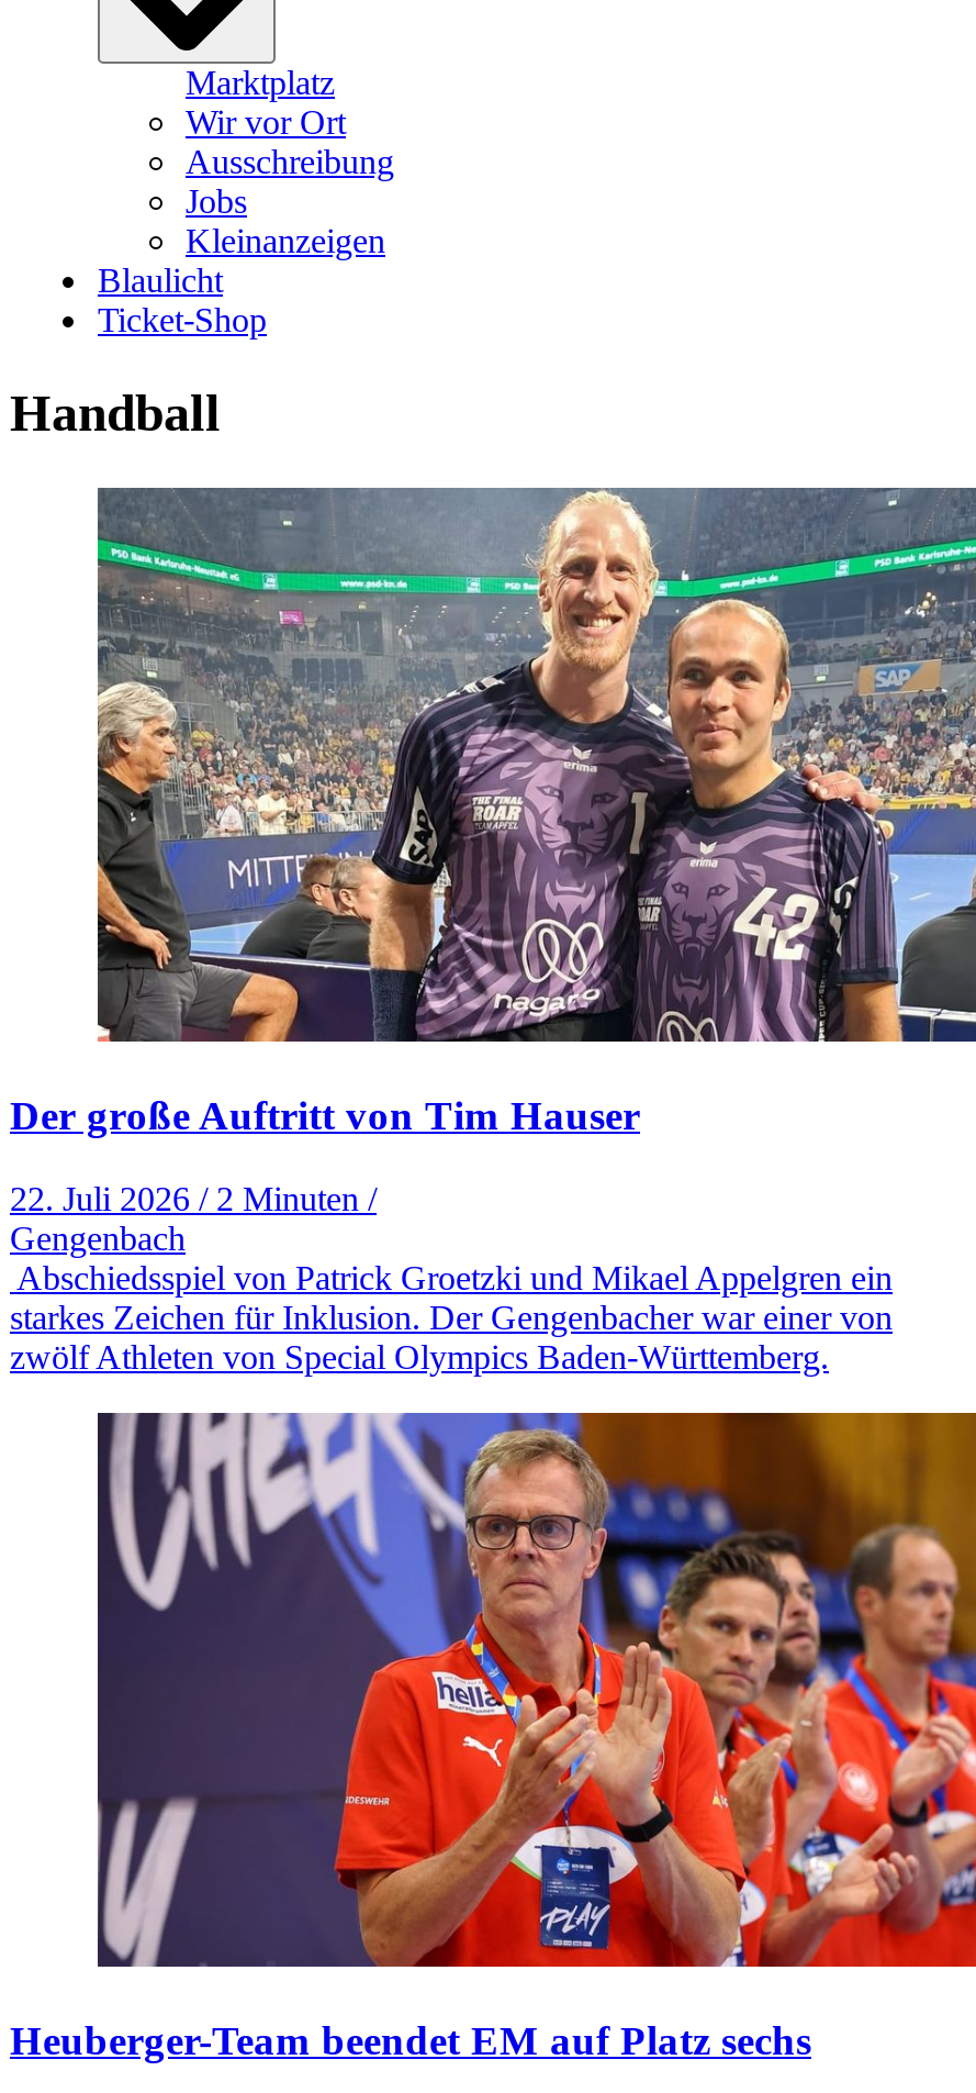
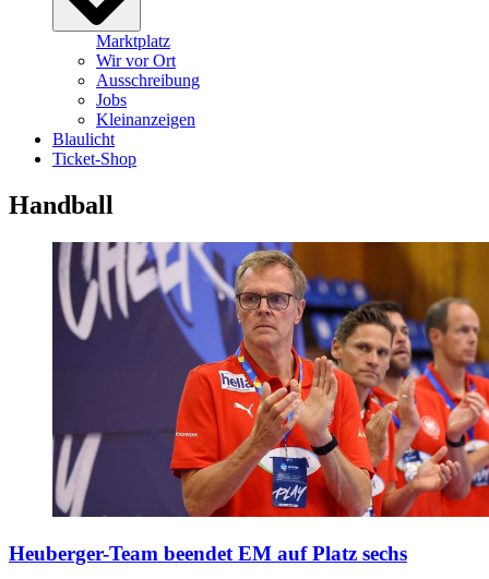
- [image]
- Der große Auftritt von Tim Hauser
- 22. Juli 2026 / 2 Minuten /
- Gengenbach
- Abschiedsspiel von Patrick Groetzki und Mikael Appelgren ein
- starkes Zeichen für Inklusion. Der Gengenbacher war einer von
- zwölf Athleten von Special Olympics Baden-Württemberg.
